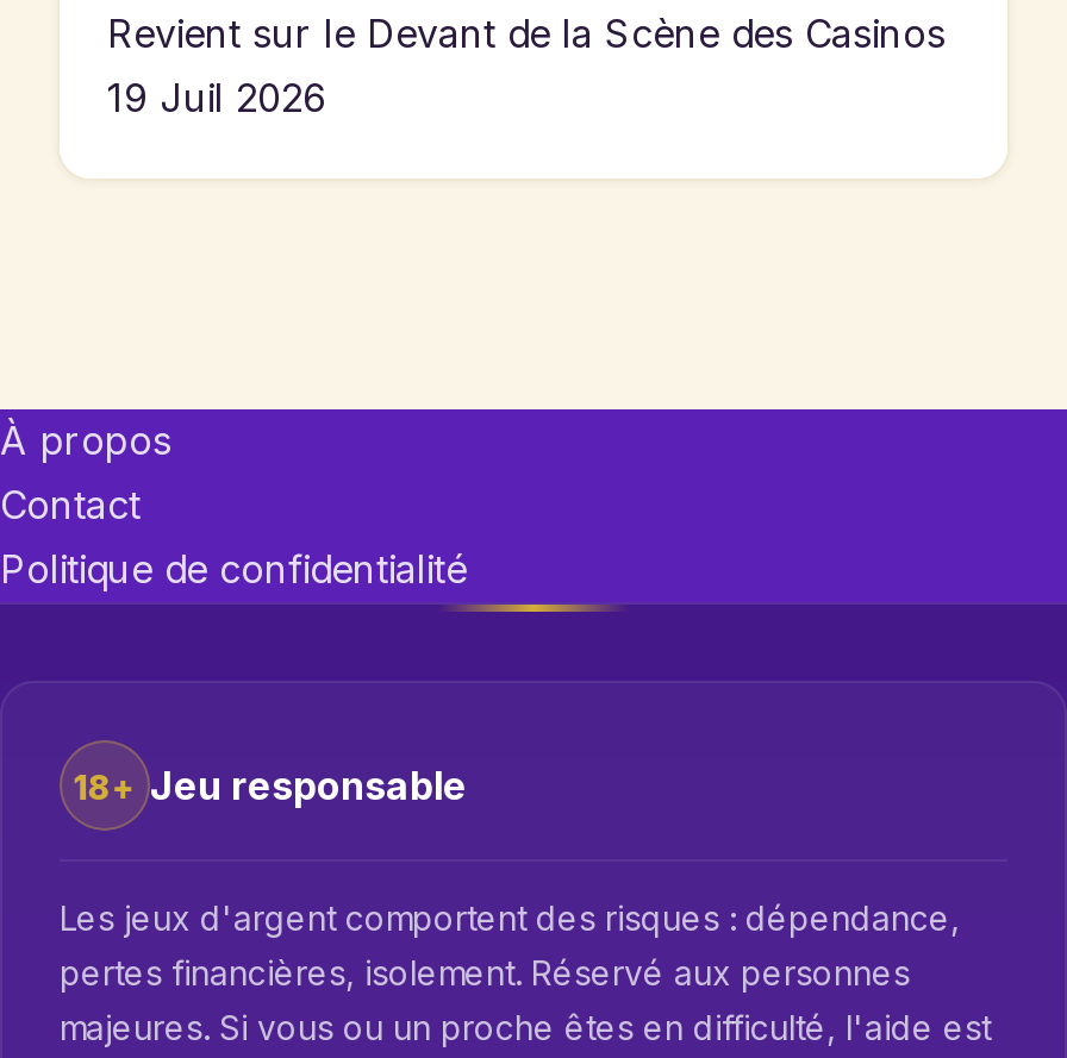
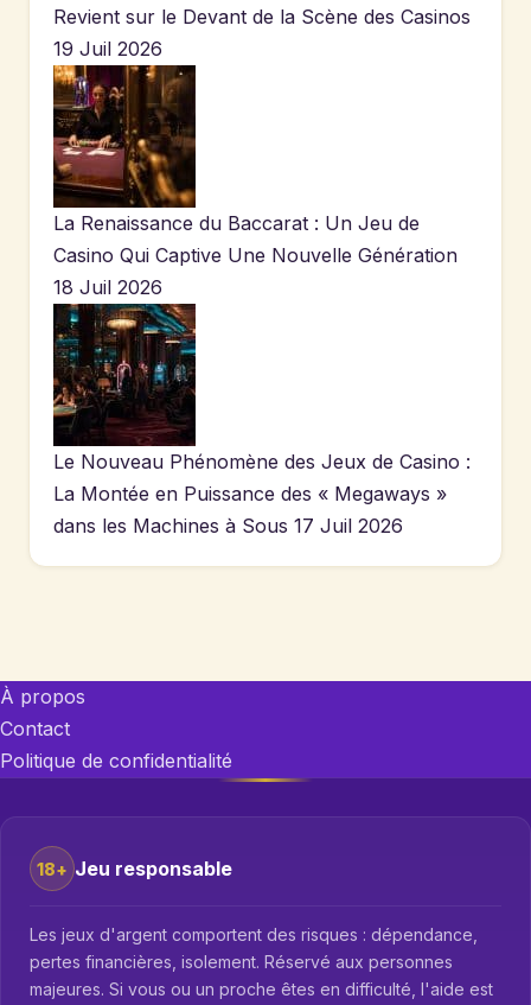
+ [image]
+ La Renaissance du Baccarat : Un Jeu de
+ Casino Qui Captive Une Nouvelle Génération
+ 18 Juil 2026

+ [image]
+ Le Nouveau Phénomène des Jeux de Casino :
+ La Montée en Puissance des « Megaways »
+ dans les Machines à Sous 17 Juil 2026
